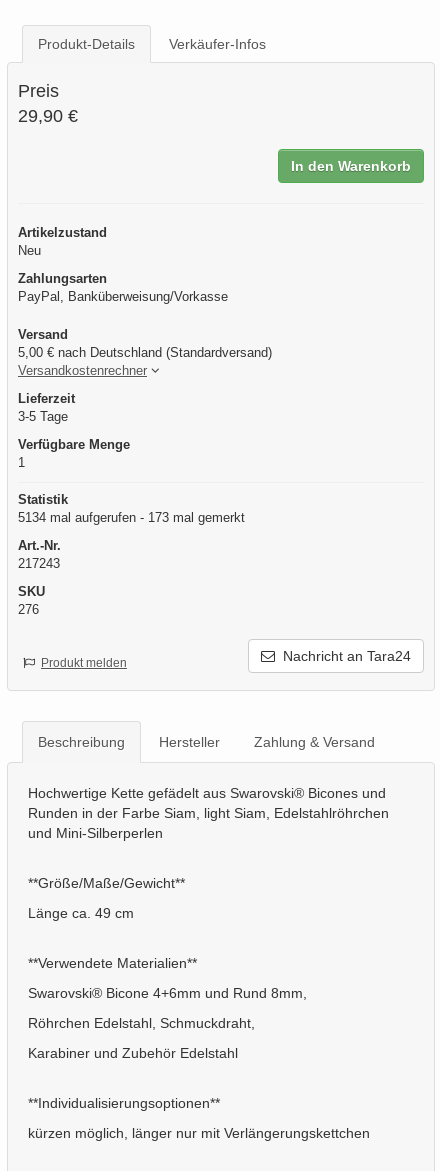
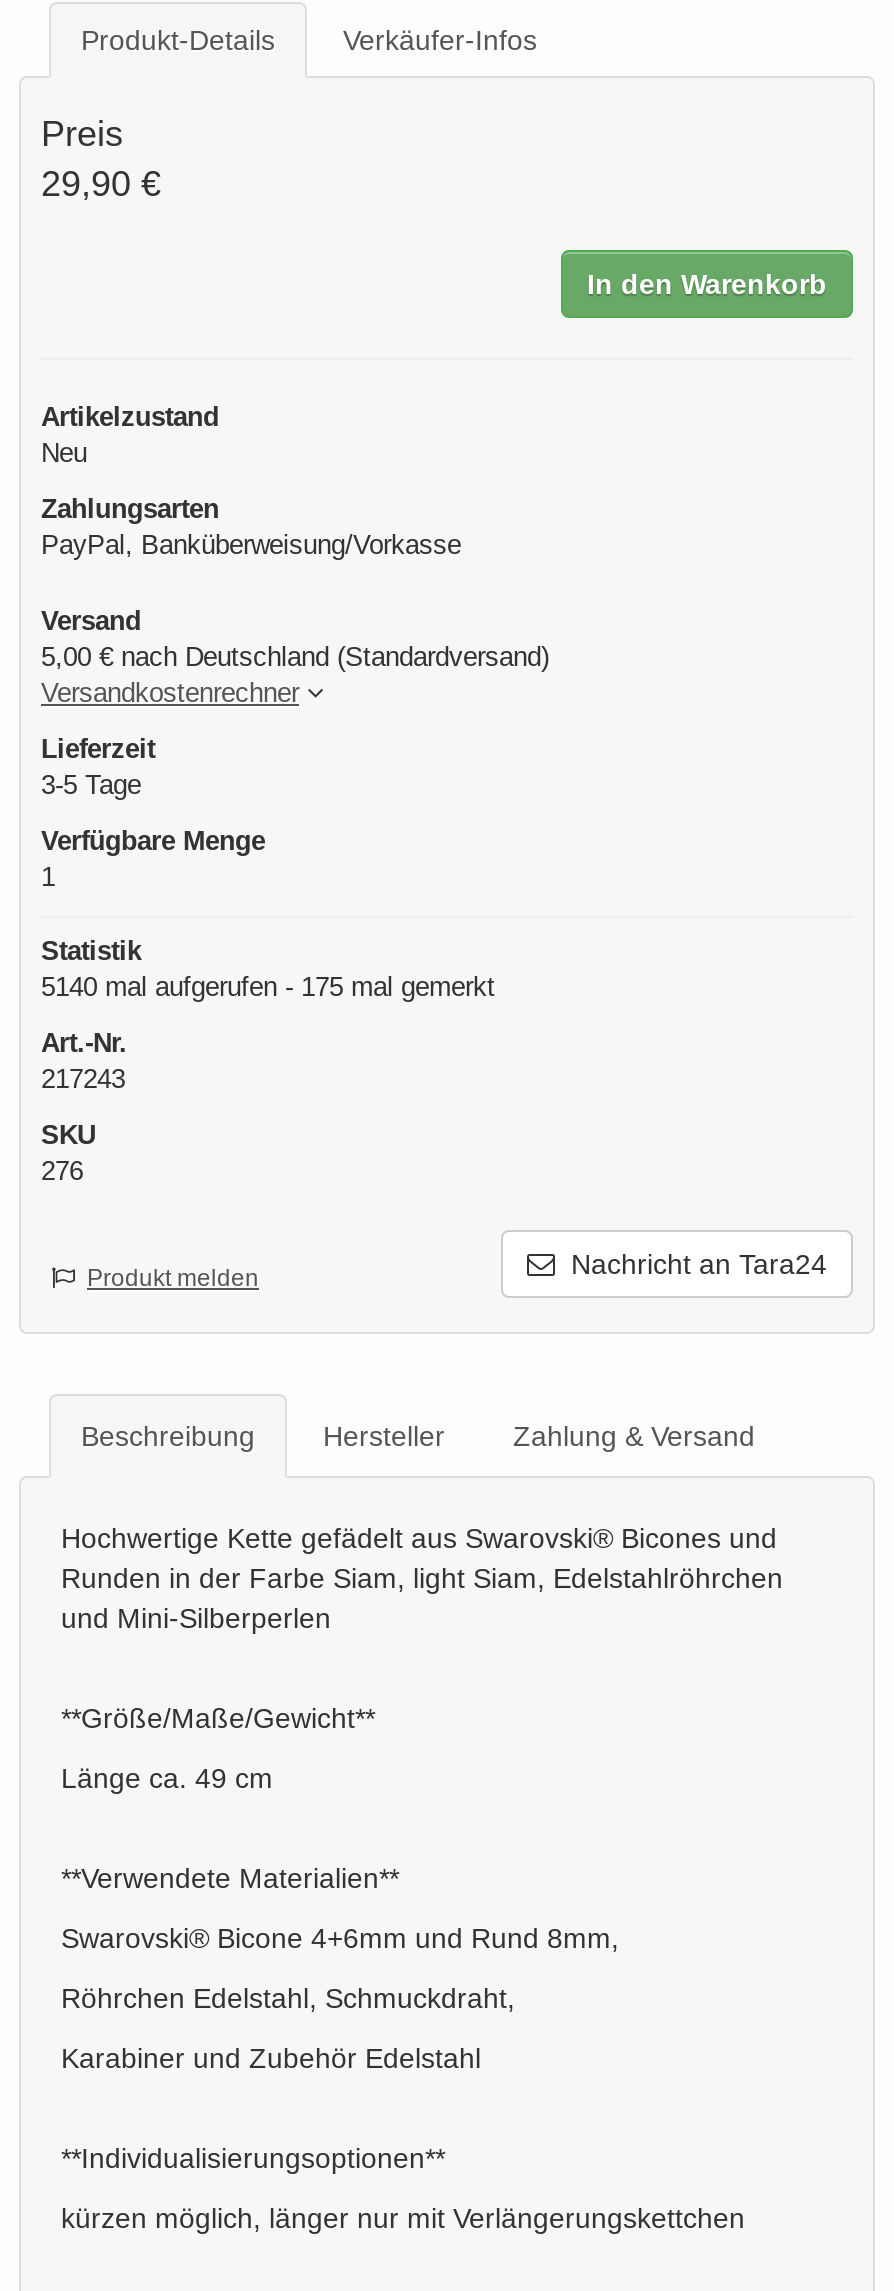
- 5134 mal aufgerufen - 173 mal gemerkt
+ 5140 mal aufgerufen - 175 mal gemerkt
